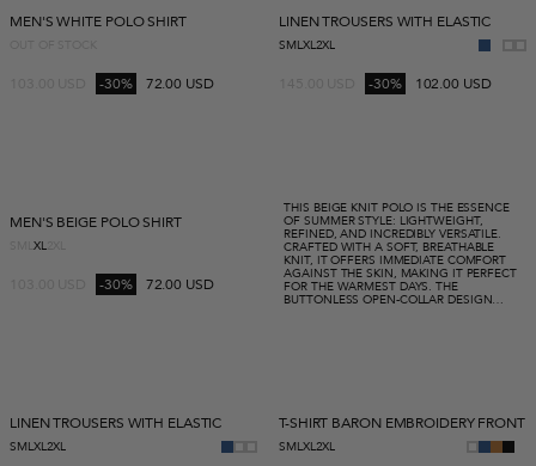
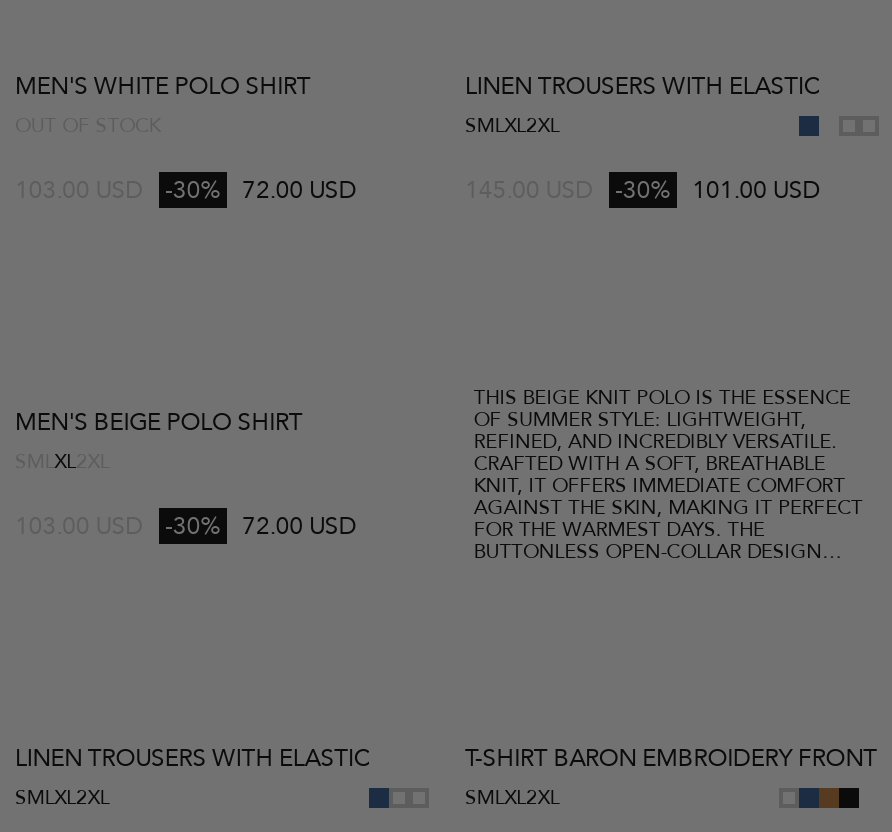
- 102.00 USD
+ 101.00 USD
